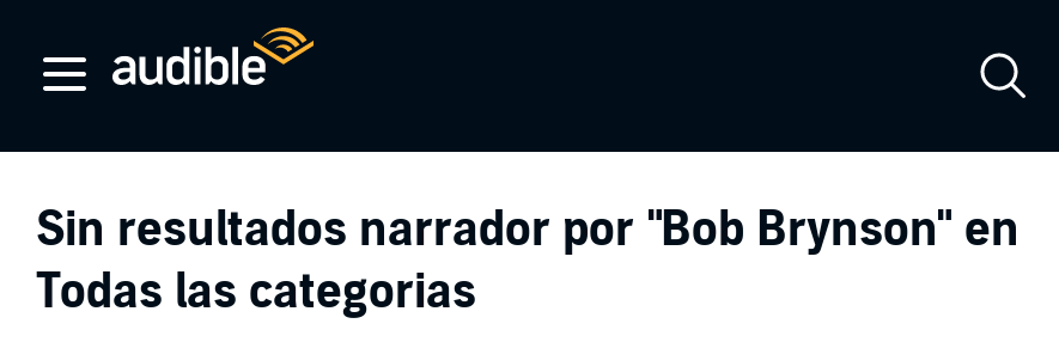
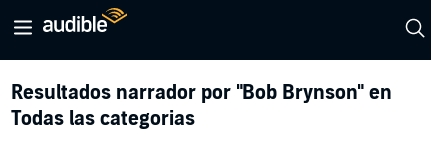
- Sin resultados narrador por "Bob Brynson" en
+ Resultados narrador por "Bob Brynson" en
